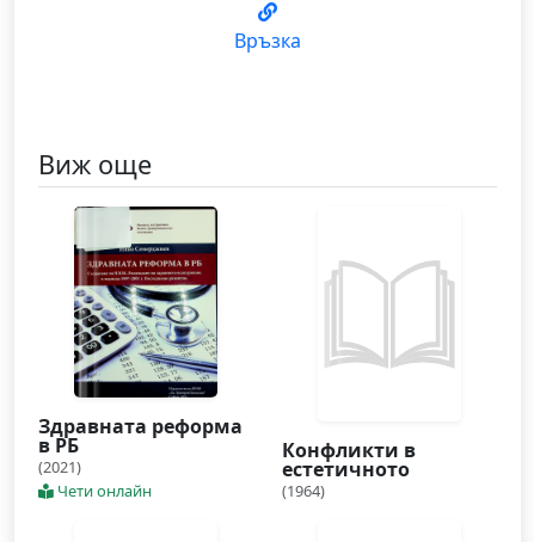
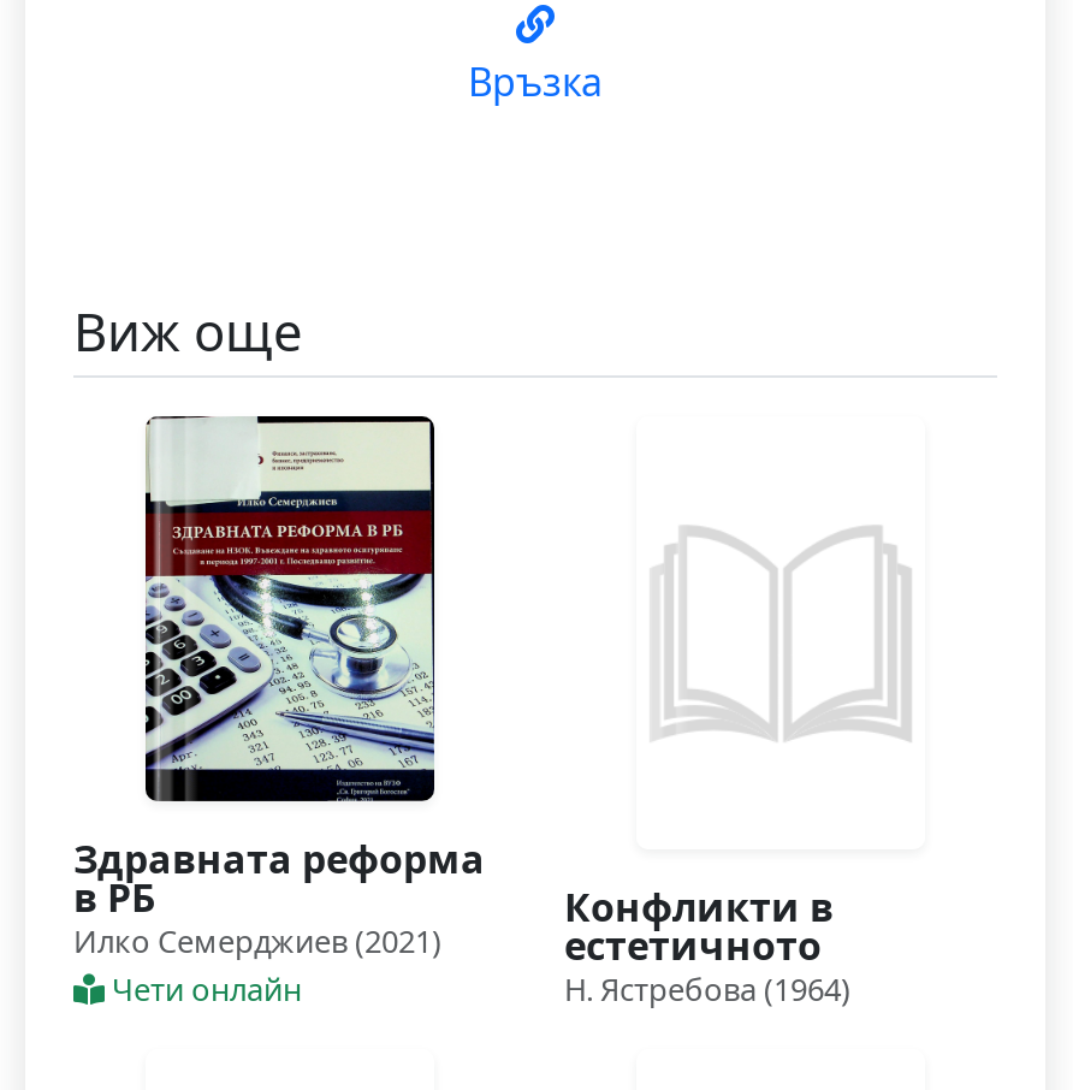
- (2021)
+ Илко Семерджиев (2021)

- (1964)
+ Н. Ястребова (1964)
